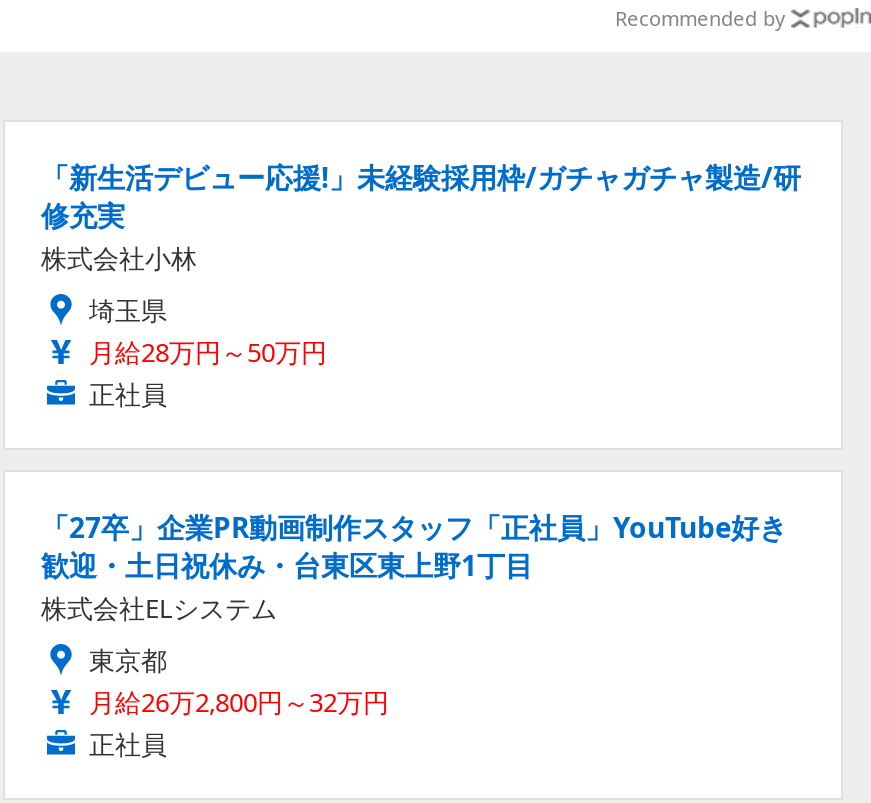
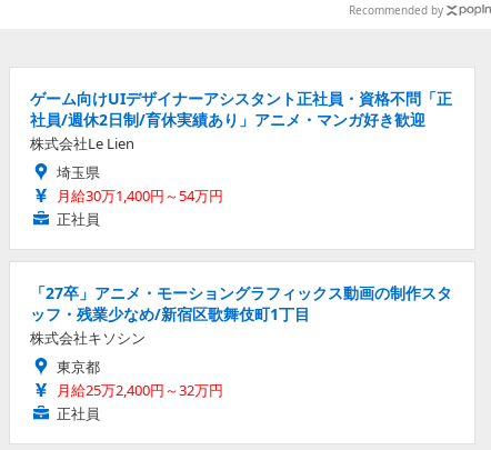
- 「新生活デビュー応援!」未経験採用枠/ガチャガチャ製造/研
- 修充実
- 株式会社小林
+ ゲーム向けUIデザイナーアシスタント正社員・資格不問「正
+ 社員/週休2日制/育休実績あり」アニメ・マンガ好き歓迎
+ 株式会社Le Lien

- 月給28万円～50万円
+ 月給30万1,400円～54万円

- 「27卒」企業PR動画制作スタッフ「正社員」YouTube好き
- 歓迎・土日祝休み・台東区東上野1丁目
- 株式会社ELシステム
+ 「27卒」アニメ・モーショングラフィックス動画の制作スタ
+ ッフ・残業少なめ/新宿区歌舞伎町1丁目
+ 株式会社キソシン

- 月給26万2,800円～32万円
+ 月給25万2,400円～32万円
